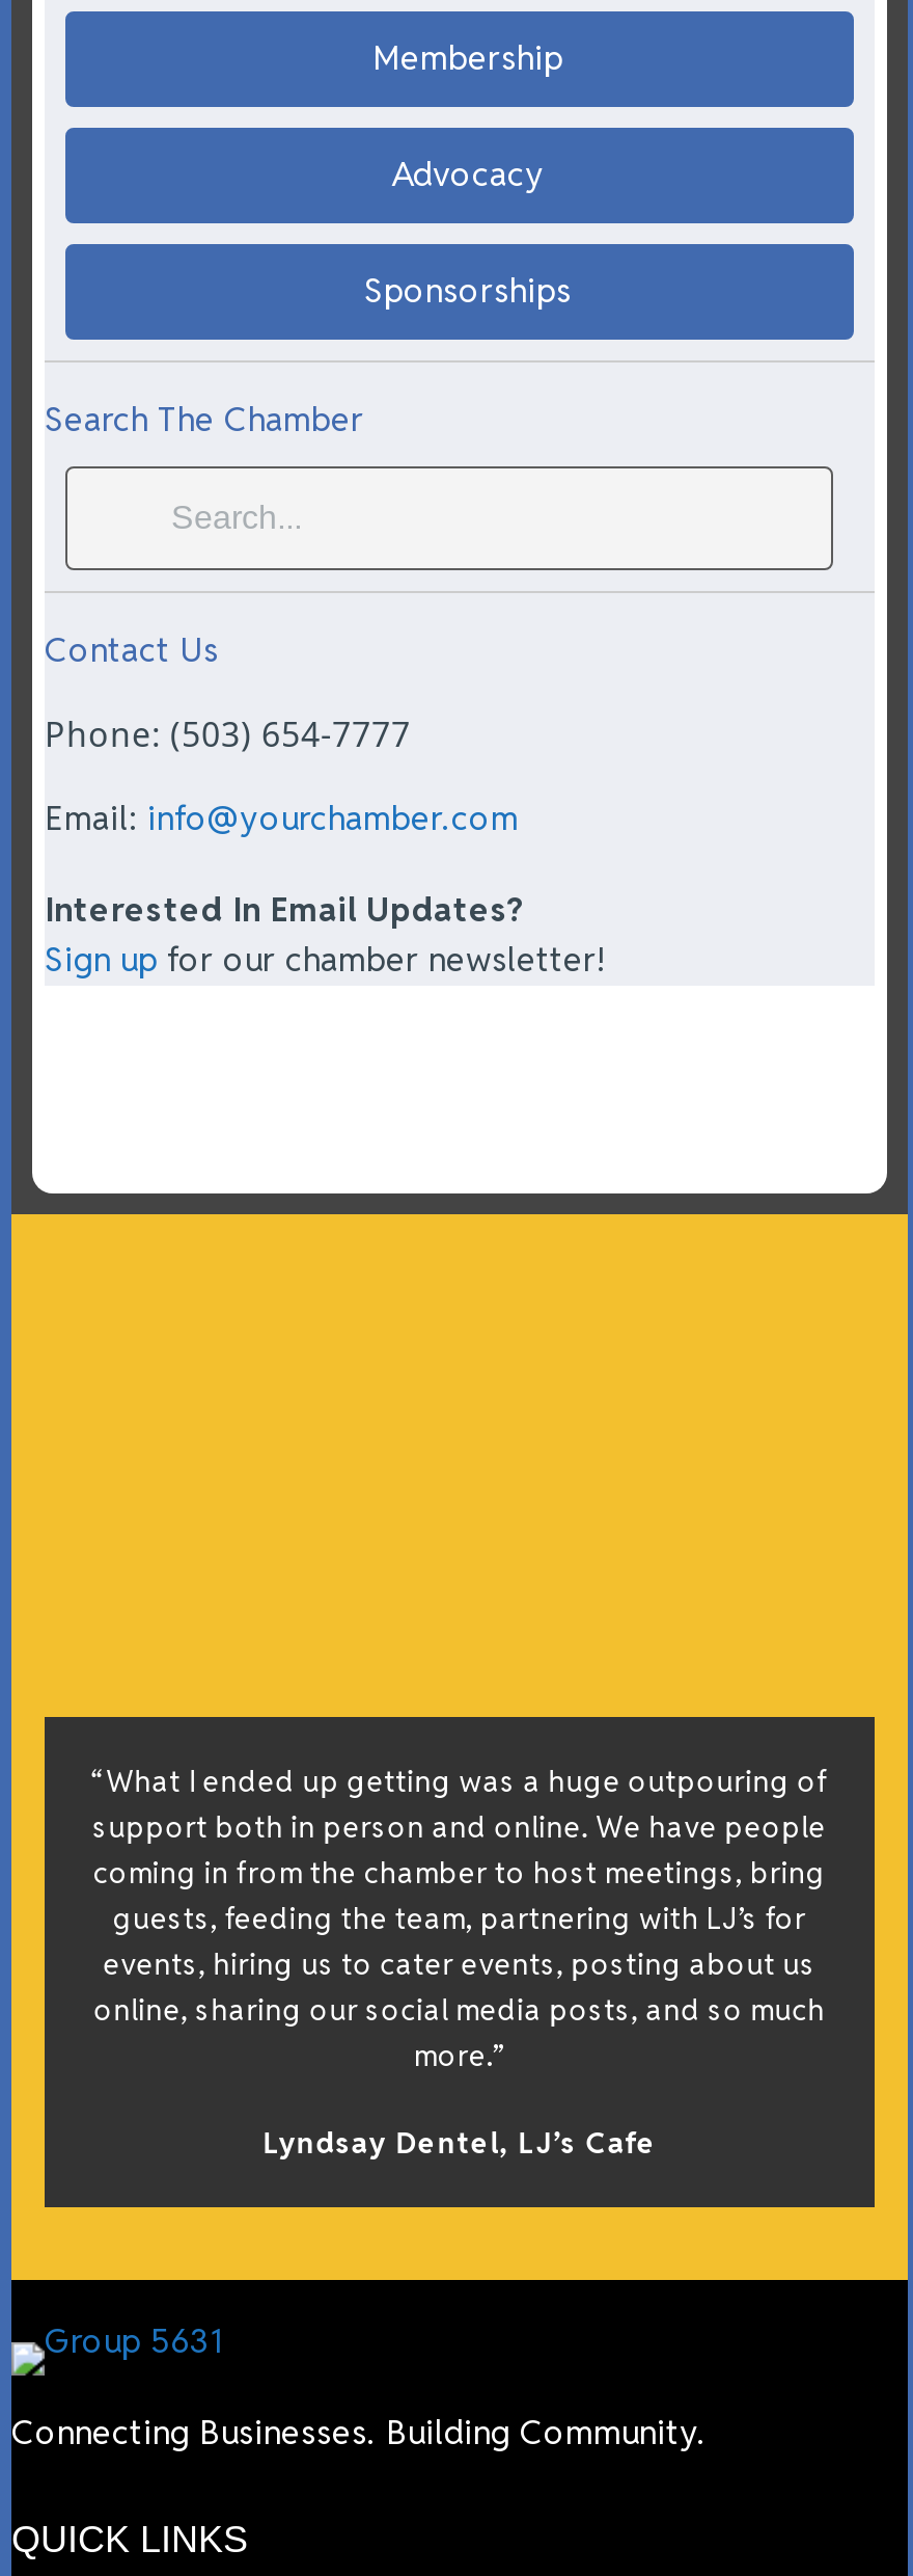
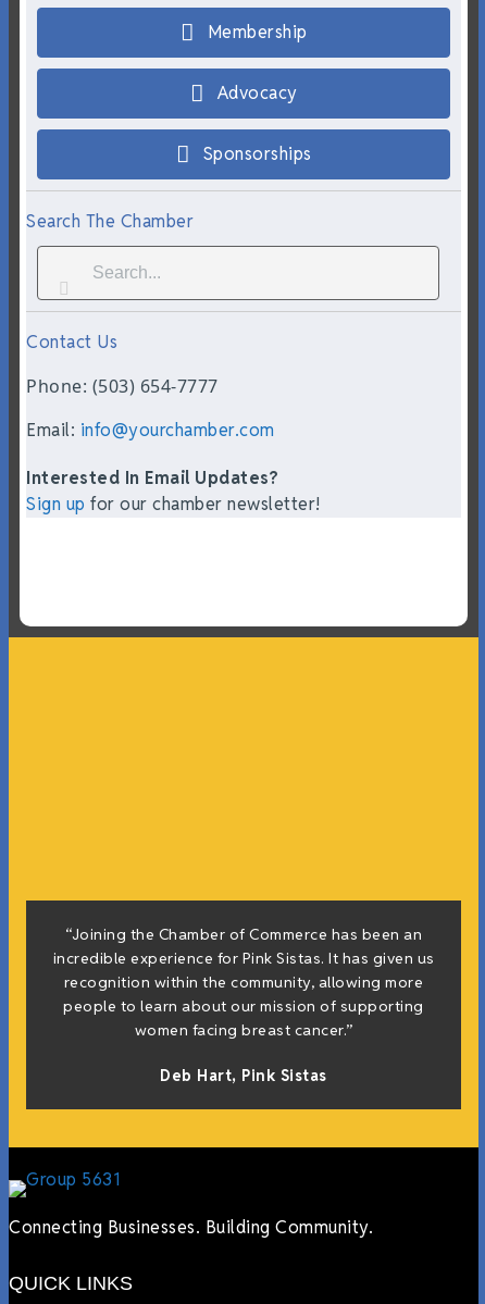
- “What I ended up getting was a huge outpouring of
- support both in person and online. We have people
- coming in from the chamber to host meetings, bring
- guests, feeding the team, partnering with LJ’s for
- events, hiring us to cater events, posting about us
- online, sharing our social media posts, and so much
- more.”
+ “Joining the Chamber of Commerce has been an
+ incredible experience for Pink Sistas. It has given us
+ recognition within the community, allowing more
+ people to learn about our mission of supporting
+ women facing breast cancer.”

- Lyndsay Dentel, LJ’s Cafe
+ Deb Hart, Pink Sistas
